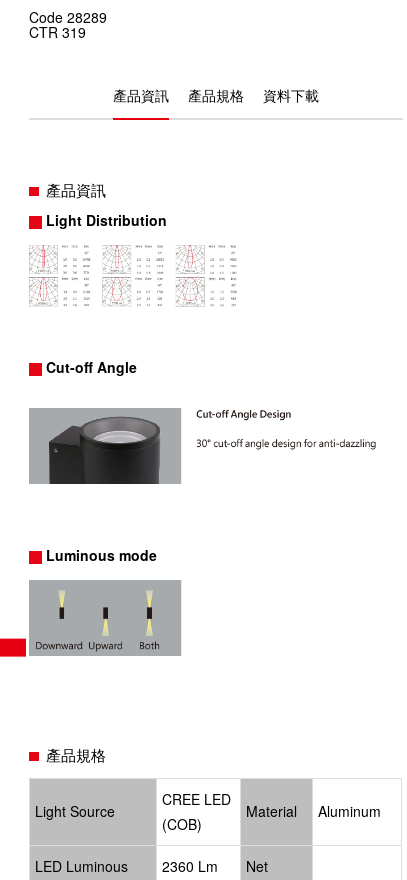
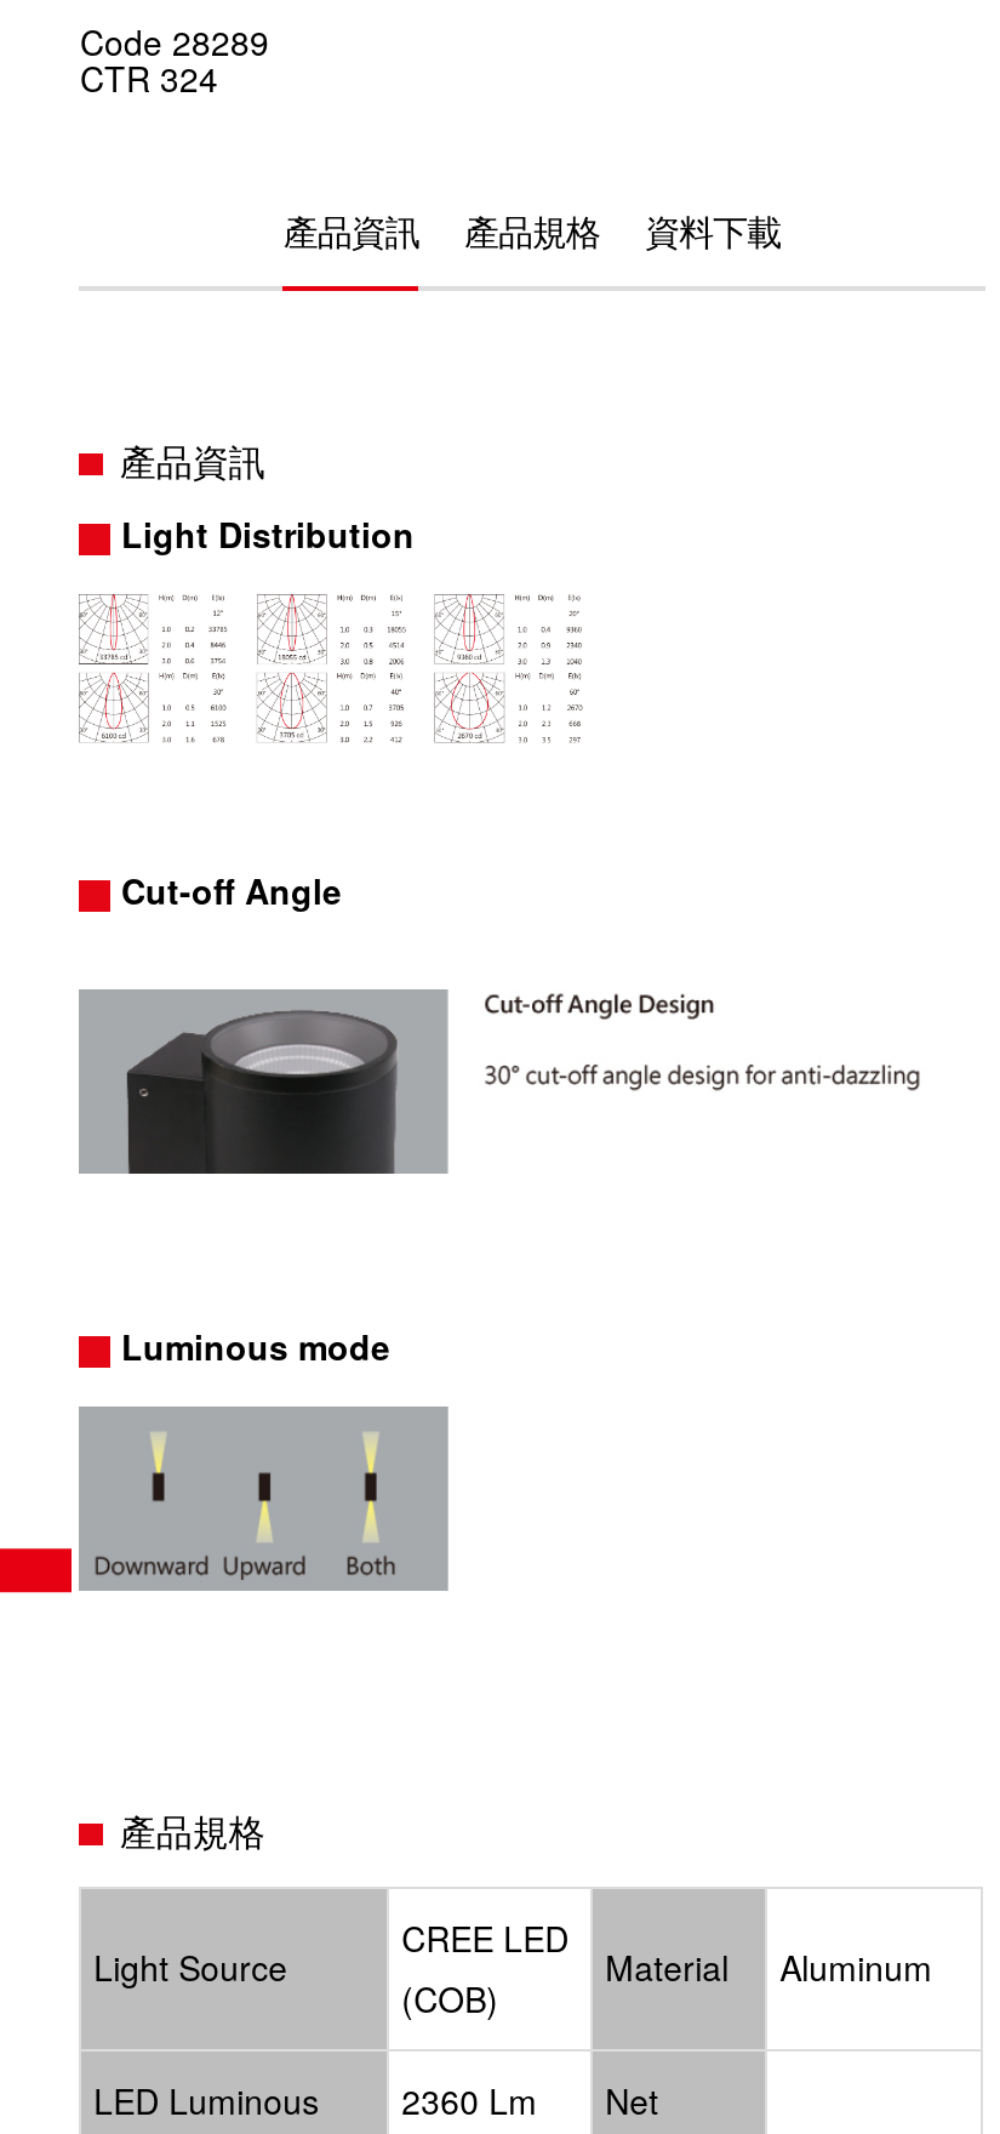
- CTR319
+ CTR324
